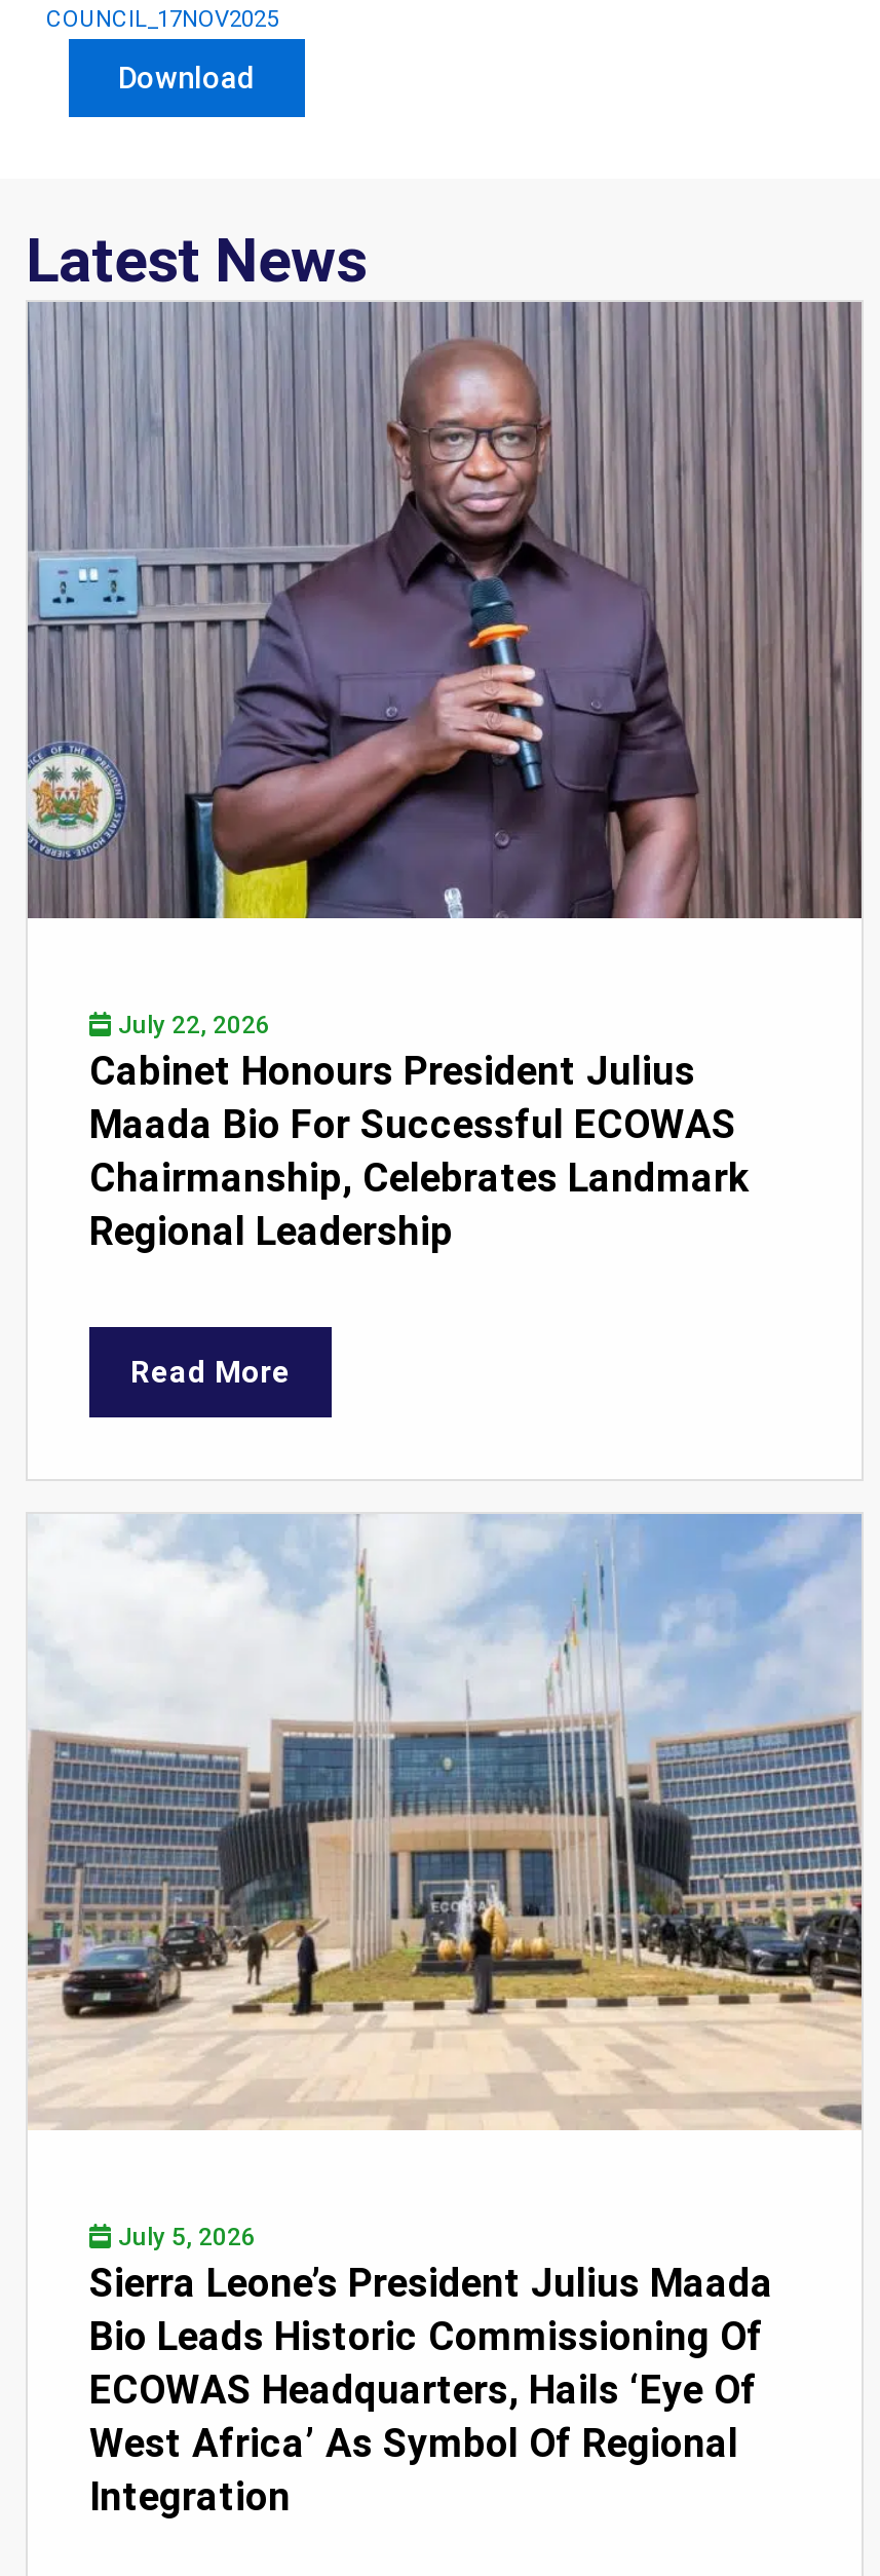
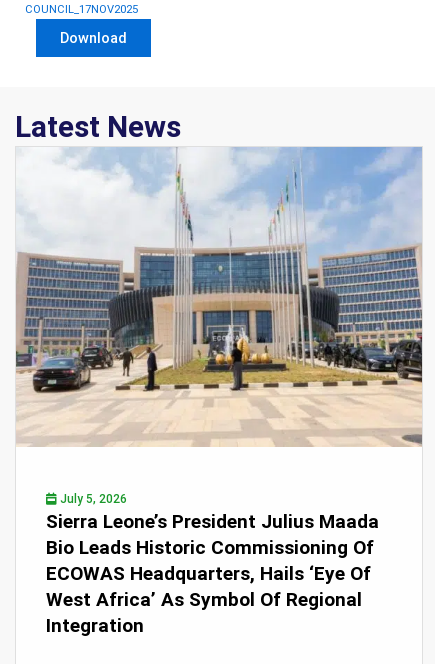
- [image]

- July 22, 2026
- Cabinet Honours President Julius
- Maada Bio For Successful ECOWAS
- Chairmanship, Celebrates Landmark
- Regional Leadership
- Read More
